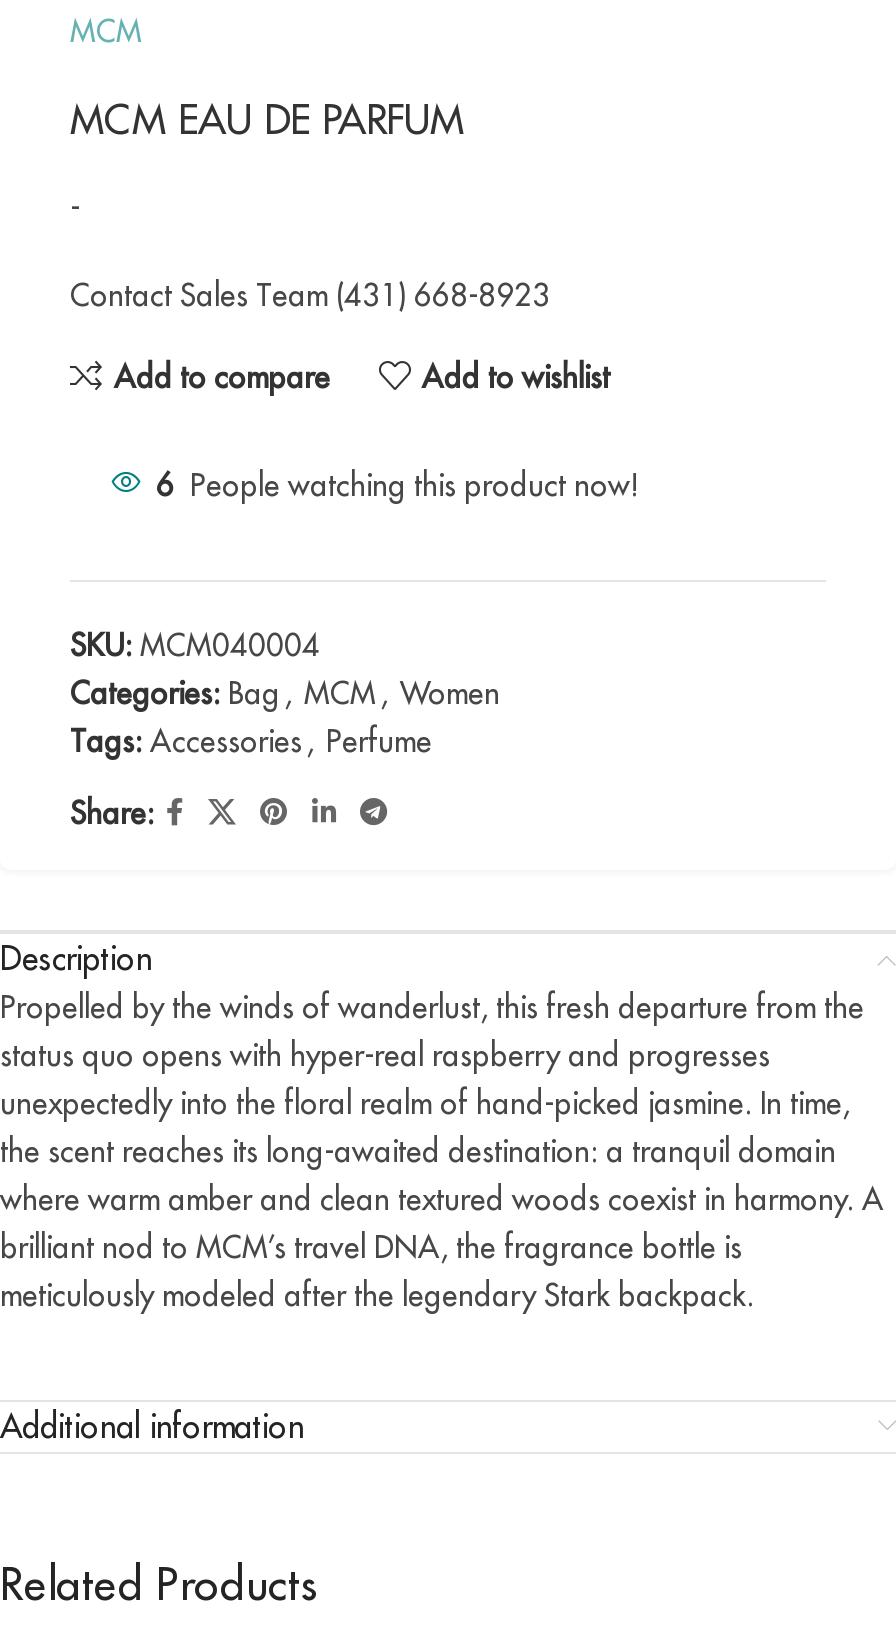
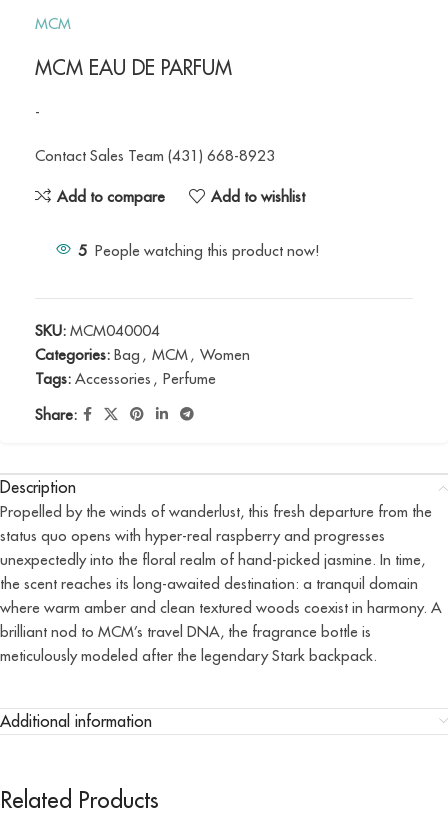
- 6 People watching this product now!
+ 5 People watching this product now!
